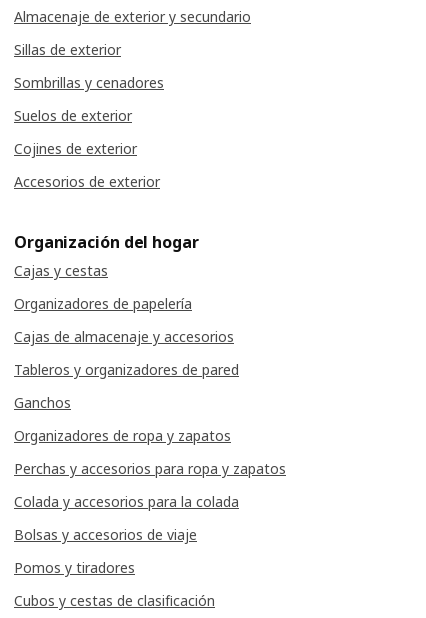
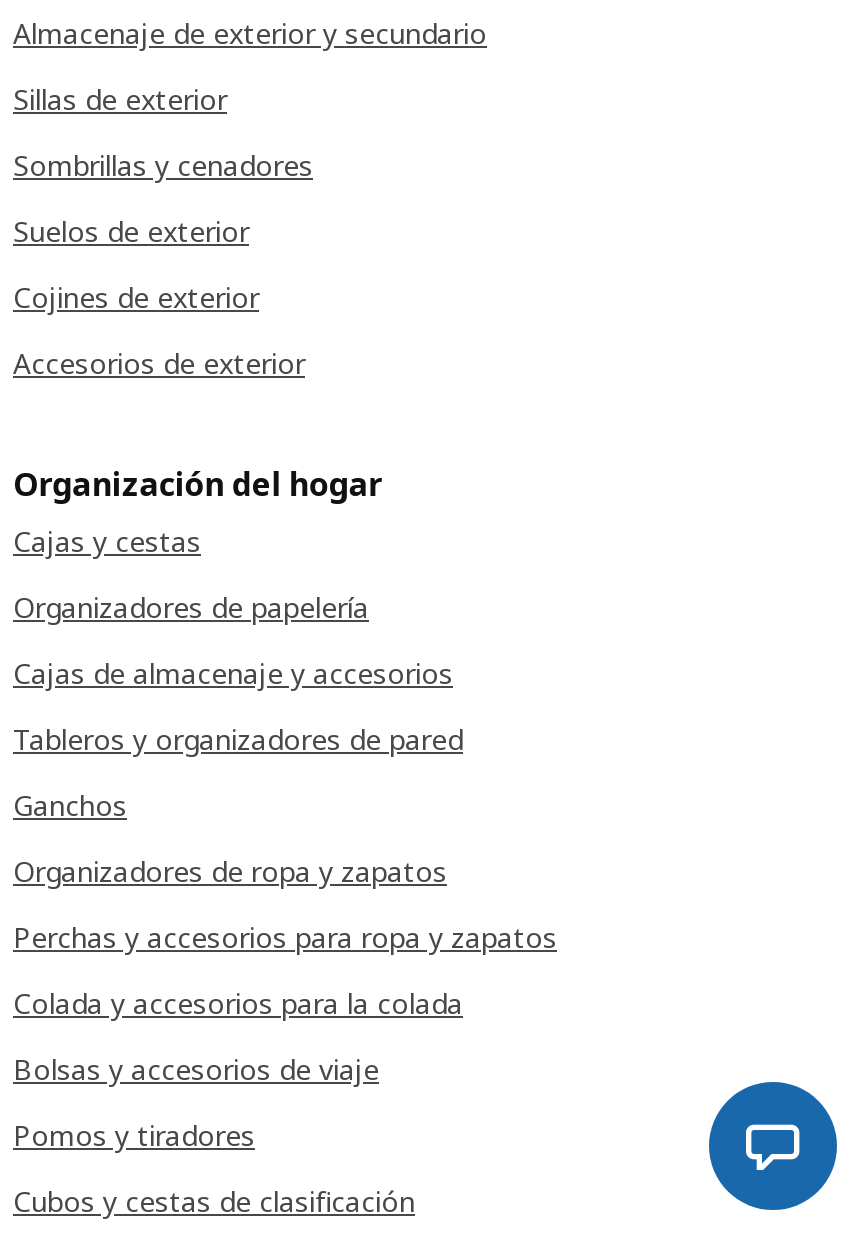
+ [image]
